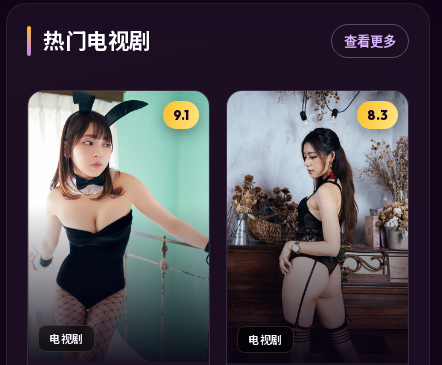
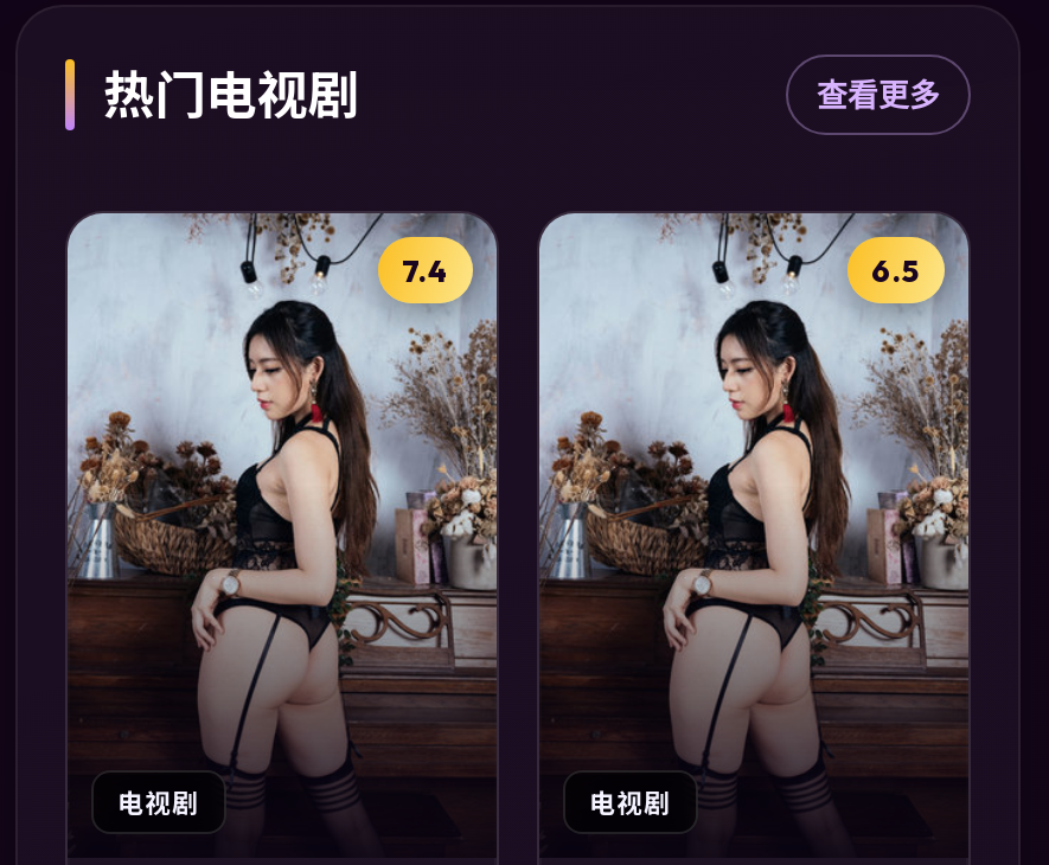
- [image]
- 9.1
+ [image]
+ 7.4

- 8.3
+ 6.5
